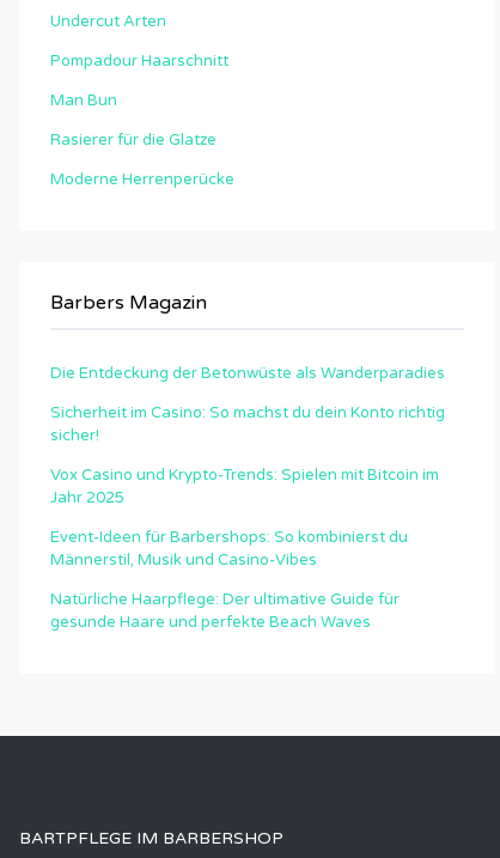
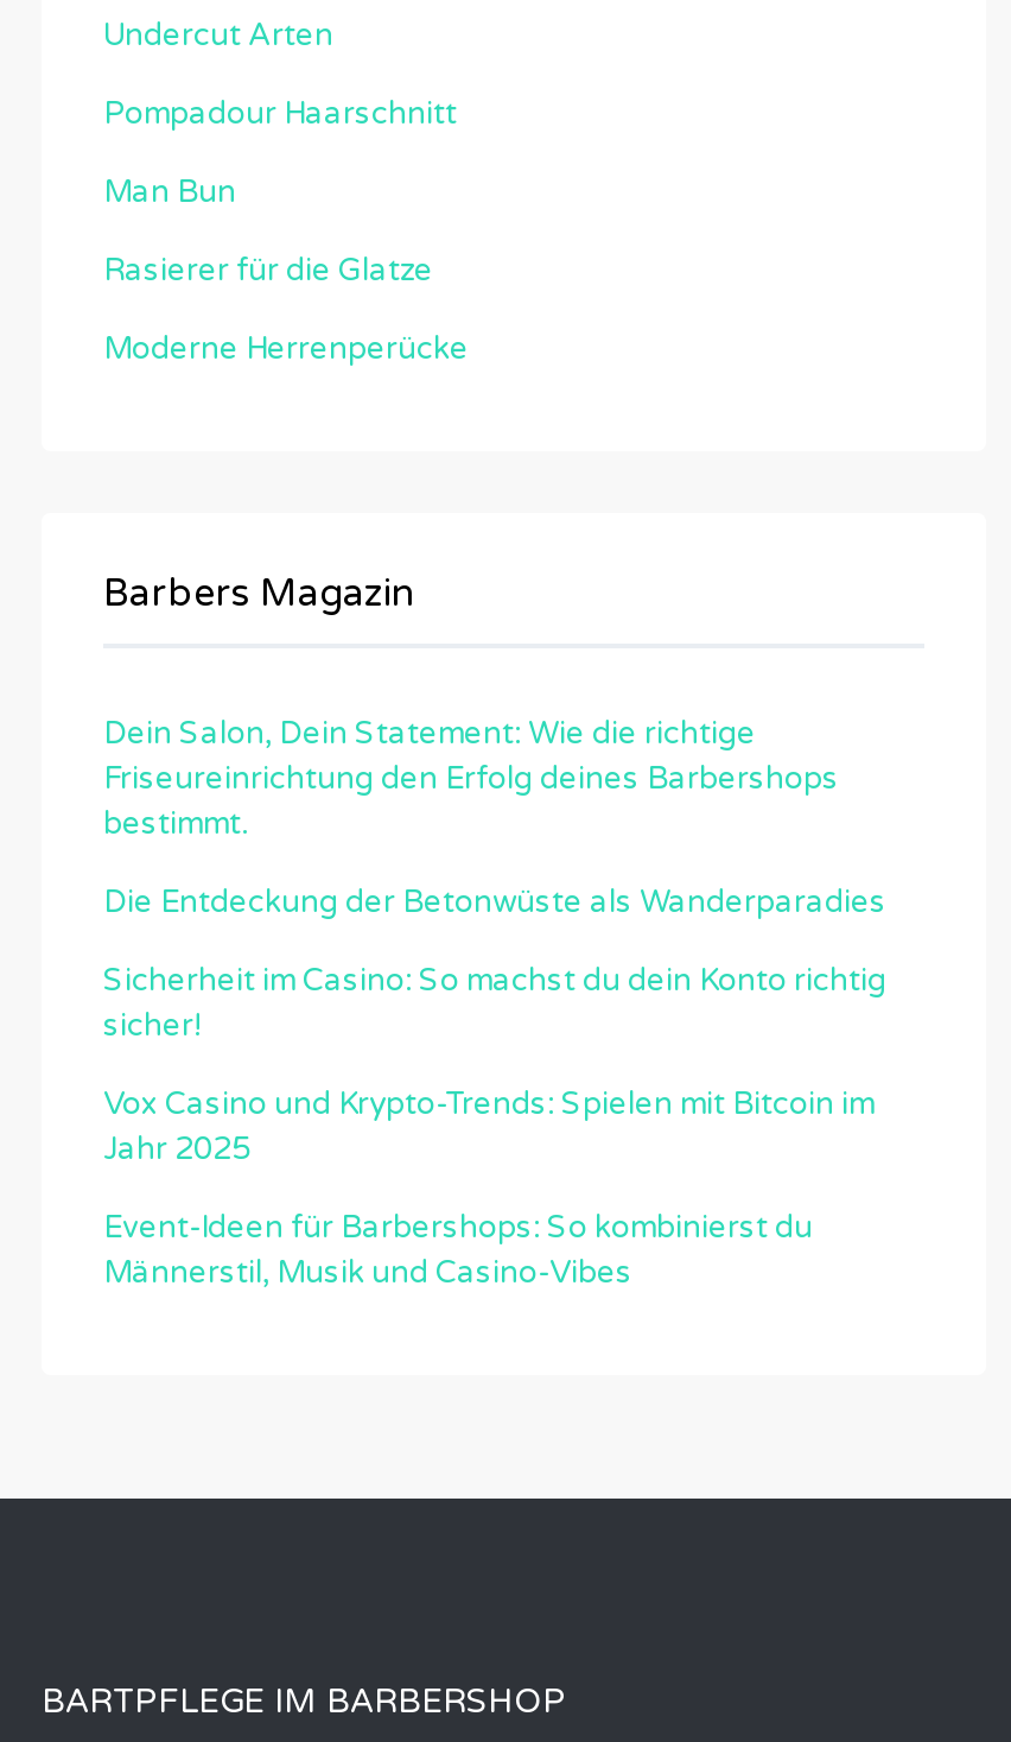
+ Dein Salon, Dein Statement: Wie die richtige
+ Friseureinrichtung den Erfolg deines Barbershops
+ bestimmt.

moved down: Die Entdeckung der Betonwüste als Wanderparadies | Sicherheit im Casino: So machst du dein Konto richtig | sicher! | Vox Casino und Krypto-Trends: Spielen mit Bitcoin im | Jahr 2025 | Event-Ideen für Barbershops: So kombinierst du | Männerstil, Musik und Casino-Vibes

- Natürliche Haarpflege: Der ultimative Guide für
- gesunde Haare und perfekte Beach Waves
